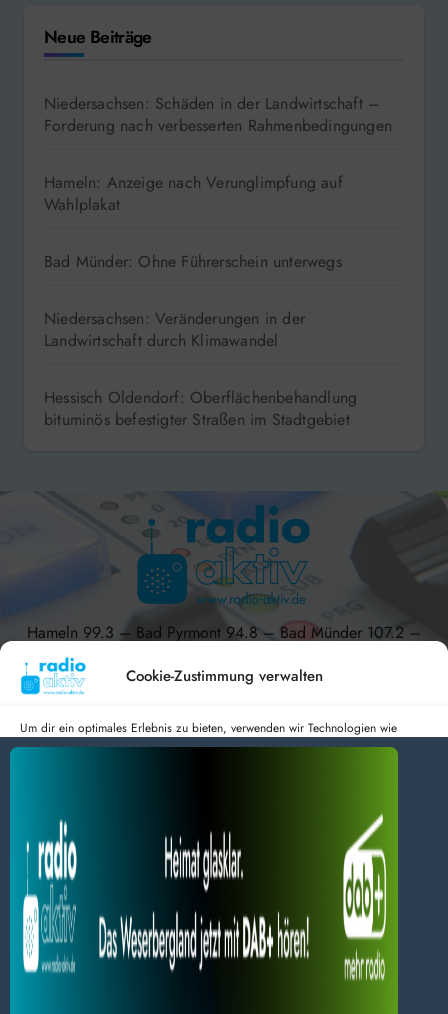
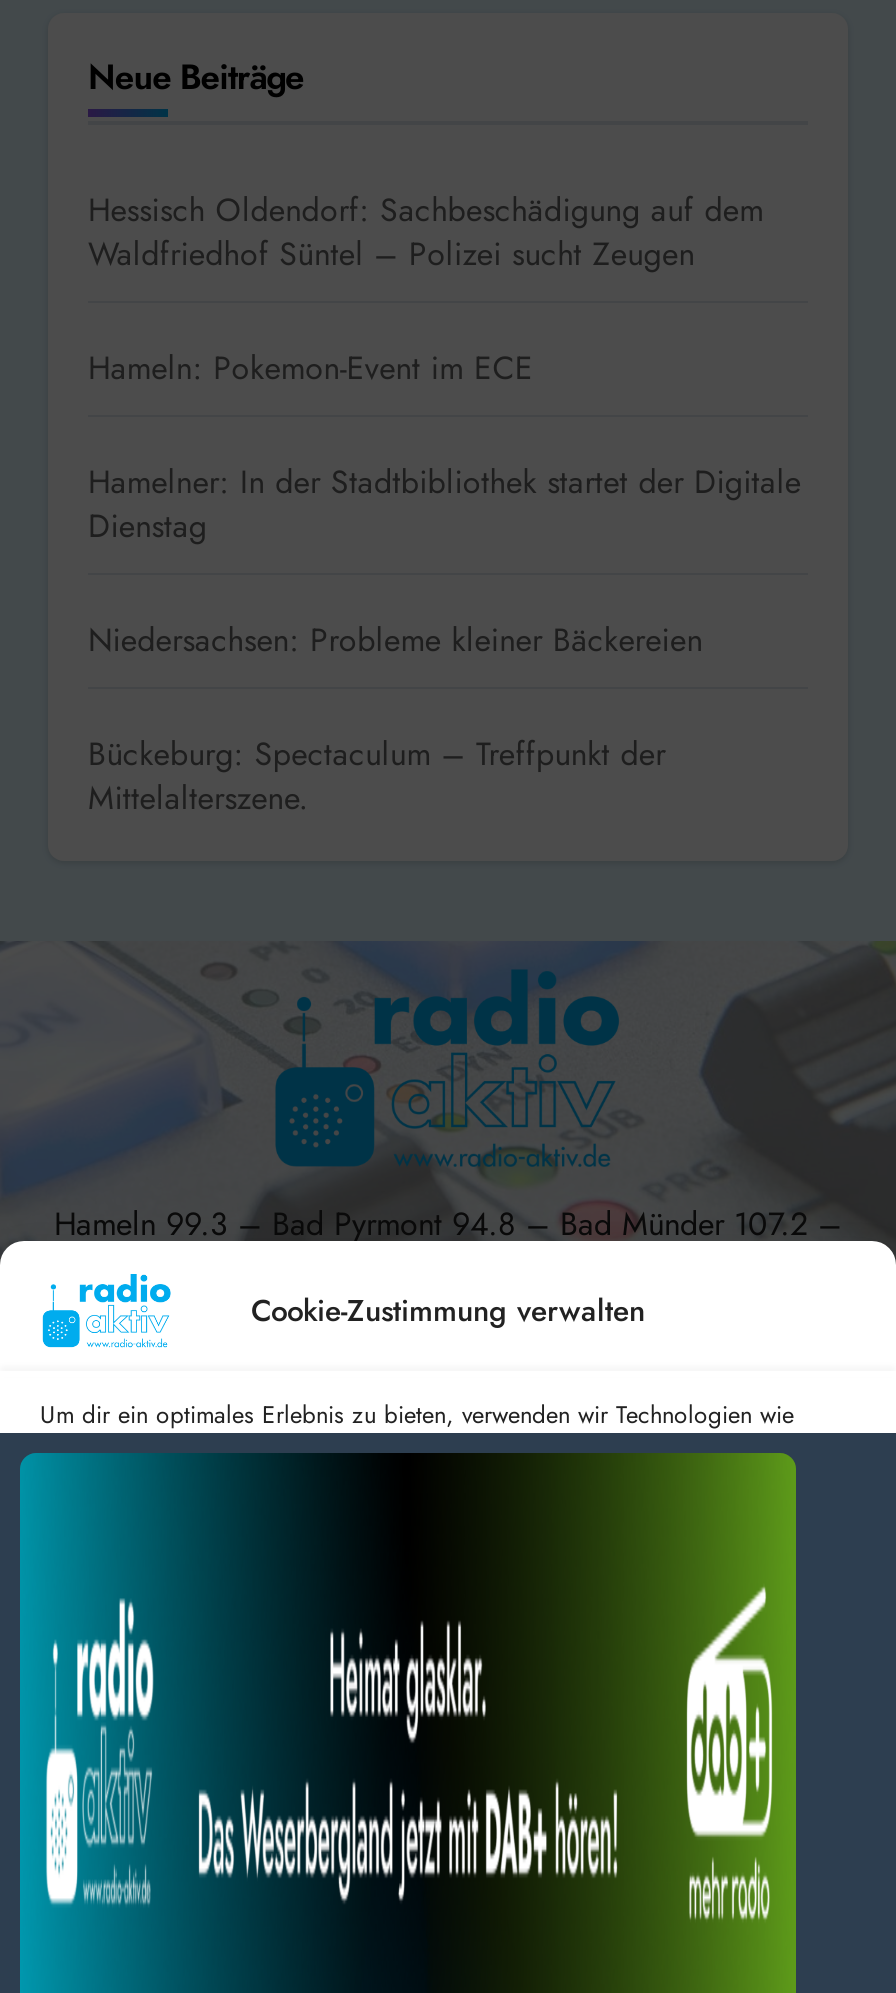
- Niedersachsen: Schäden in der Landwirtschaft –
- Forderung nach verbesserten Rahmenbedingungen
+ Hessisch Oldendorf: Sachbeschädigung auf dem
+ Waldfriedhof Süntel – Polizei sucht Zeugen

- Hameln: Anzeige nach Verunglimpfung auf
- Wahlplakat
+ Hameln: Pokemon-Event im ECE

- Bad Münder: Ohne Führerschein unterwegs
+ Hamelner: In der Stadtbibliothek startet der Digitale
+ Dienstag

- Niedersachsen: Veränderungen in der
- Landwirtschaft durch Klimawandel
+ Niedersachsen: Probleme kleiner Bäckereien

- Hessisch Oldendorf: Oberflächenbehandlung
- bituminös befestigter Straßen im Stadtgebiet
+ Bückeburg: Spectaculum – Treffpunkt der
+ Mittelalterszene.
